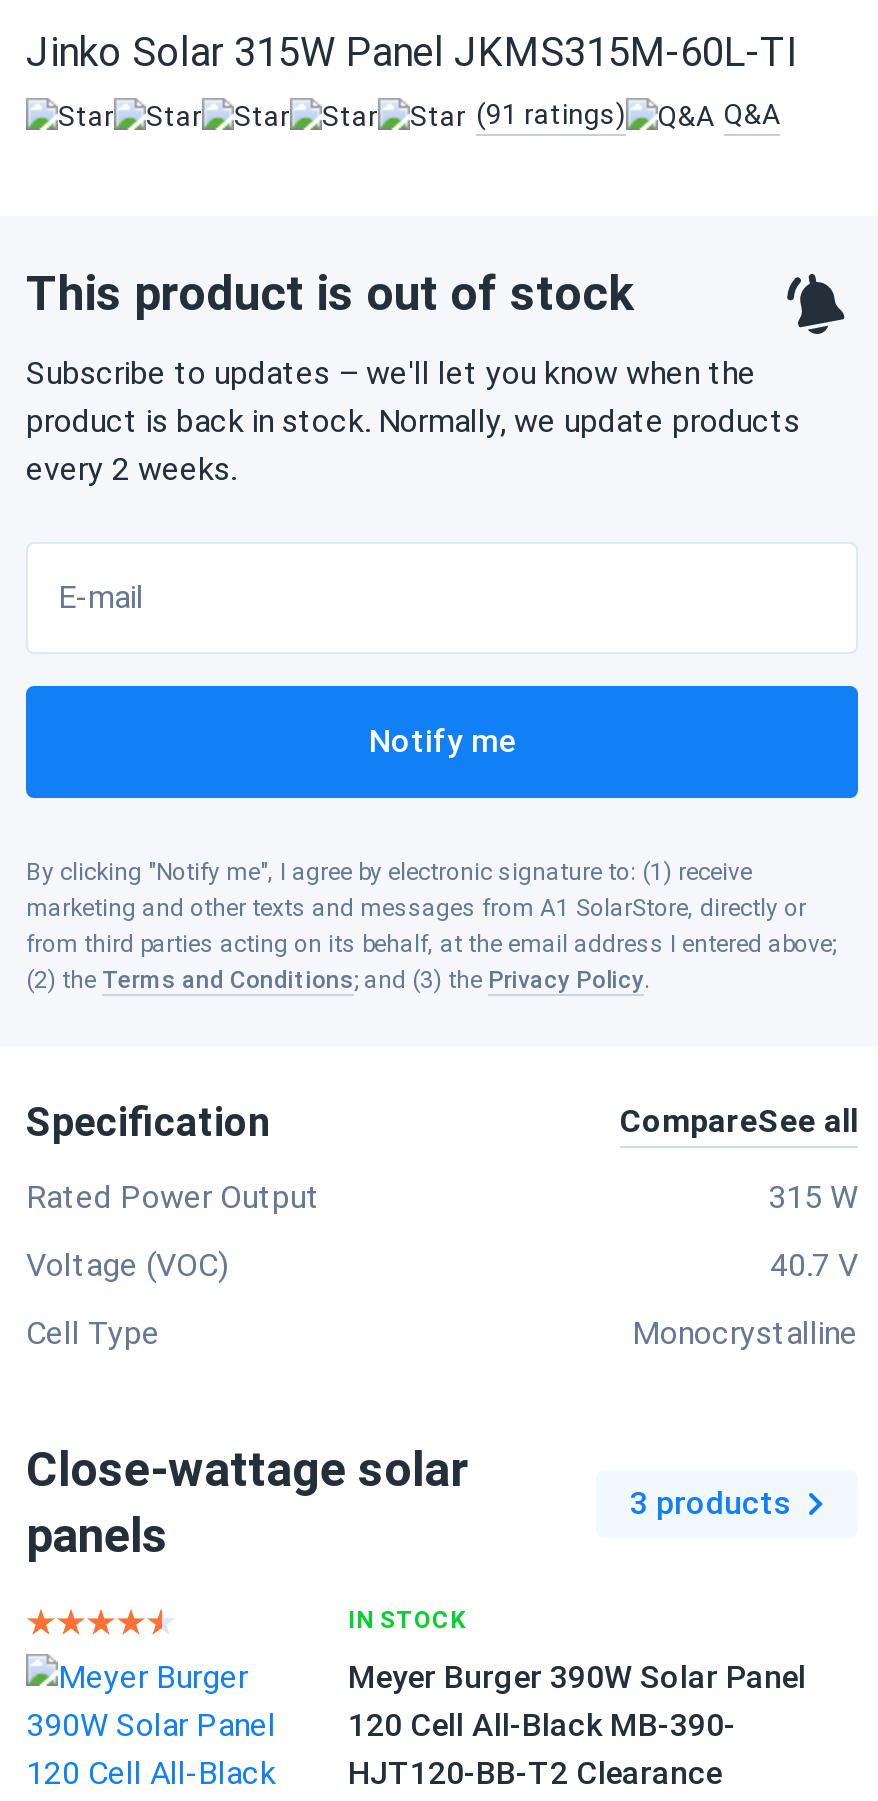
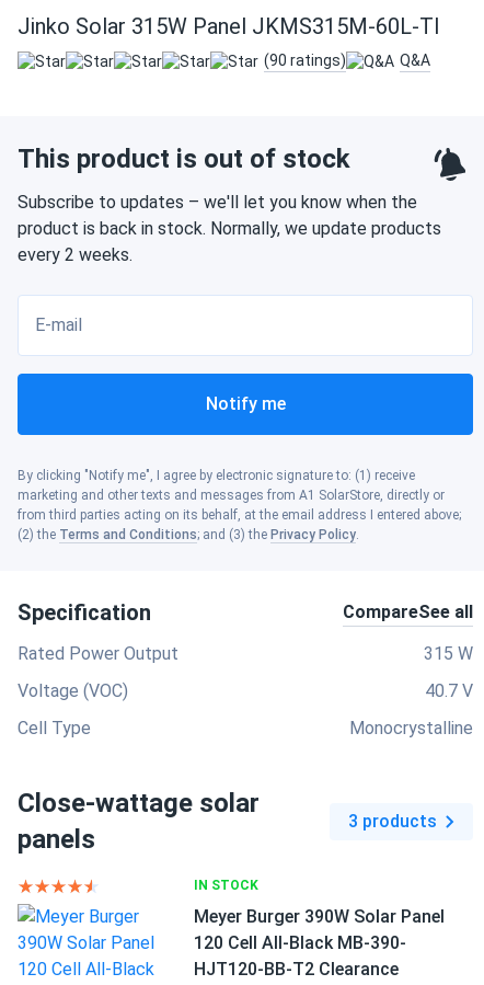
- (91 ratings)
+ (90 ratings)
